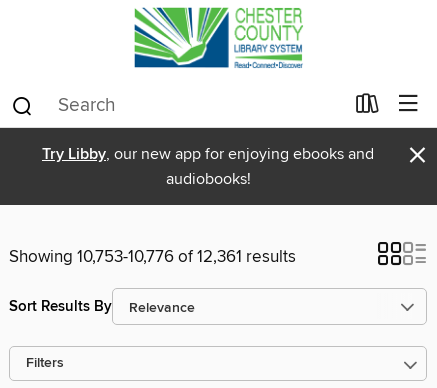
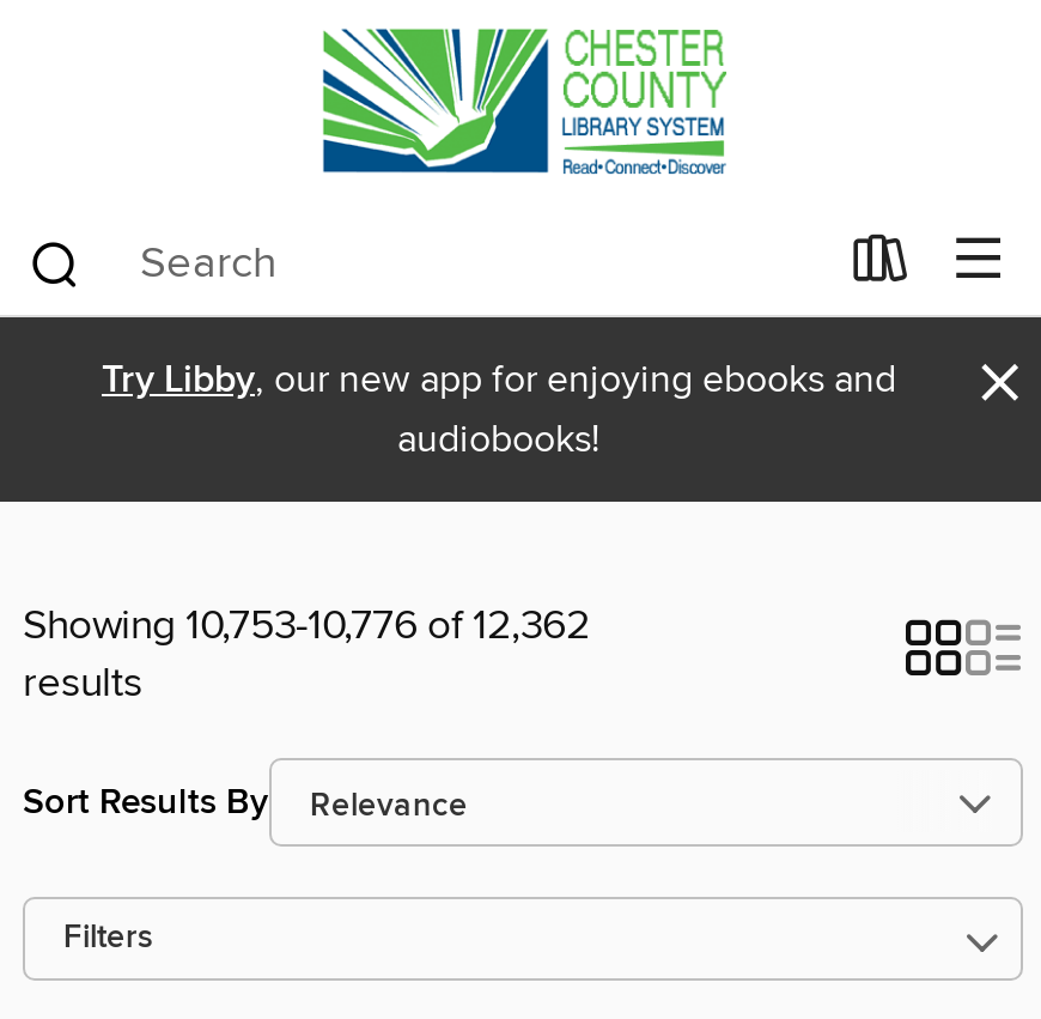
- Showing 10,753-10,776 of 12,361 results
+ Showing 10,753-10,776 of 12,362
+ results
